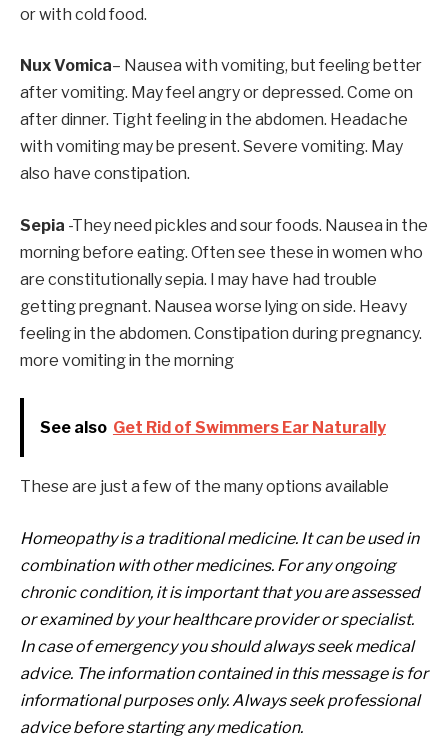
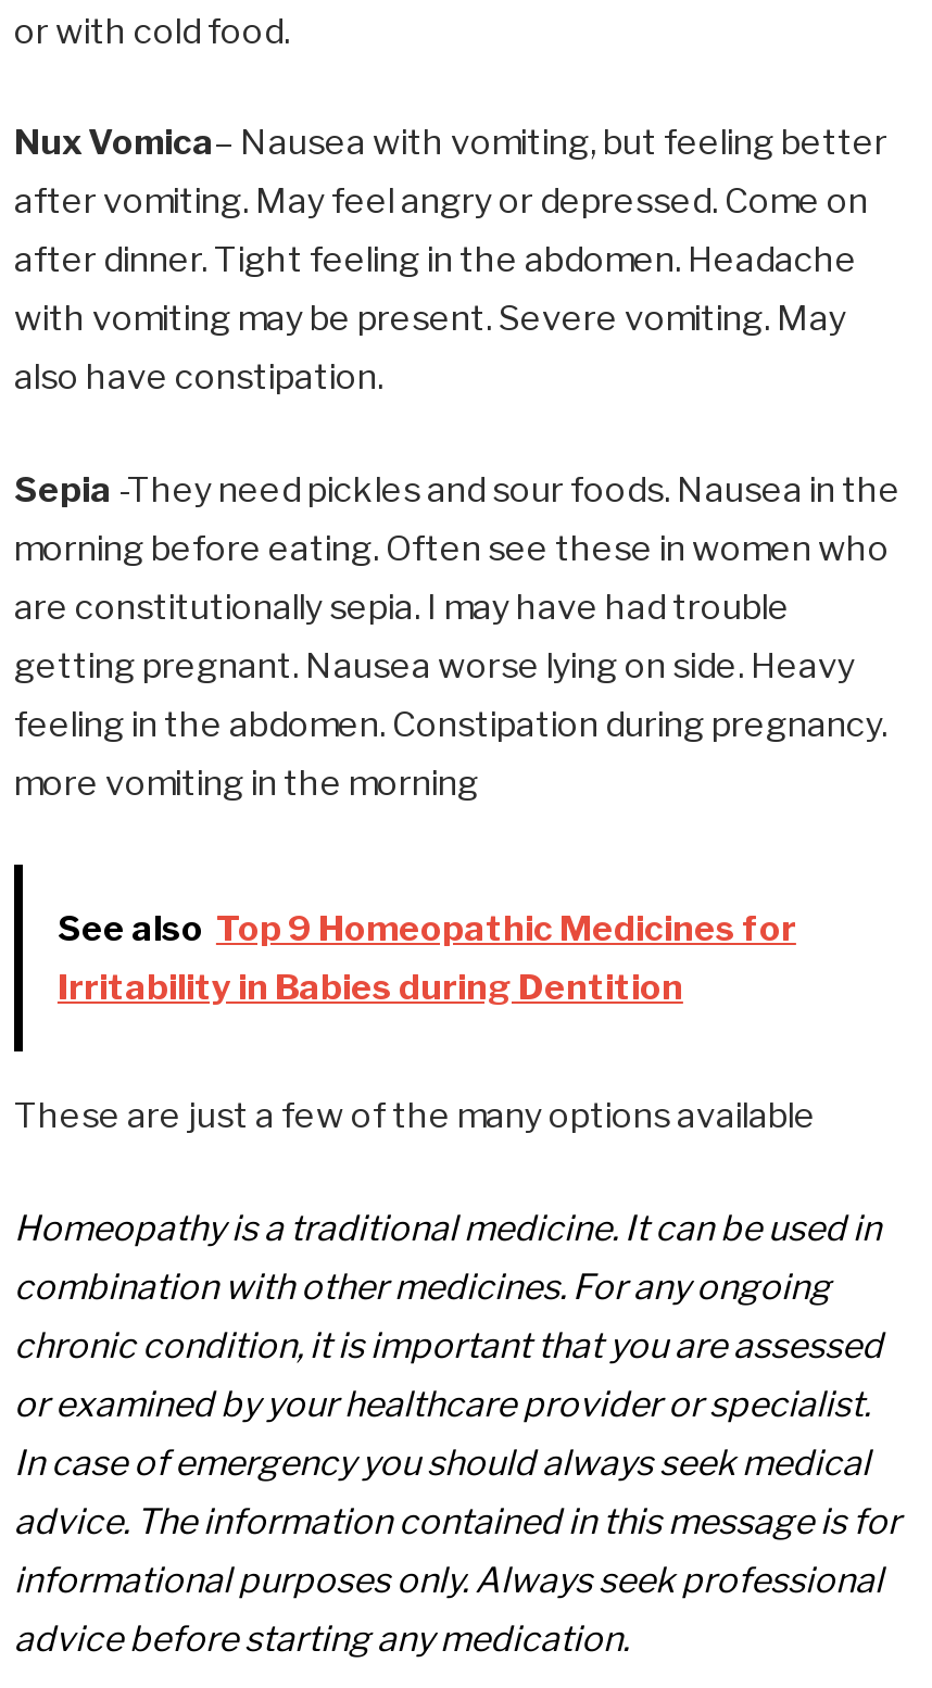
- See also Get Rid of Swimmers Ear Naturally
+ See also Top 9 Homeopathic Medicines for
+ Irritability in Babies during Dentition
